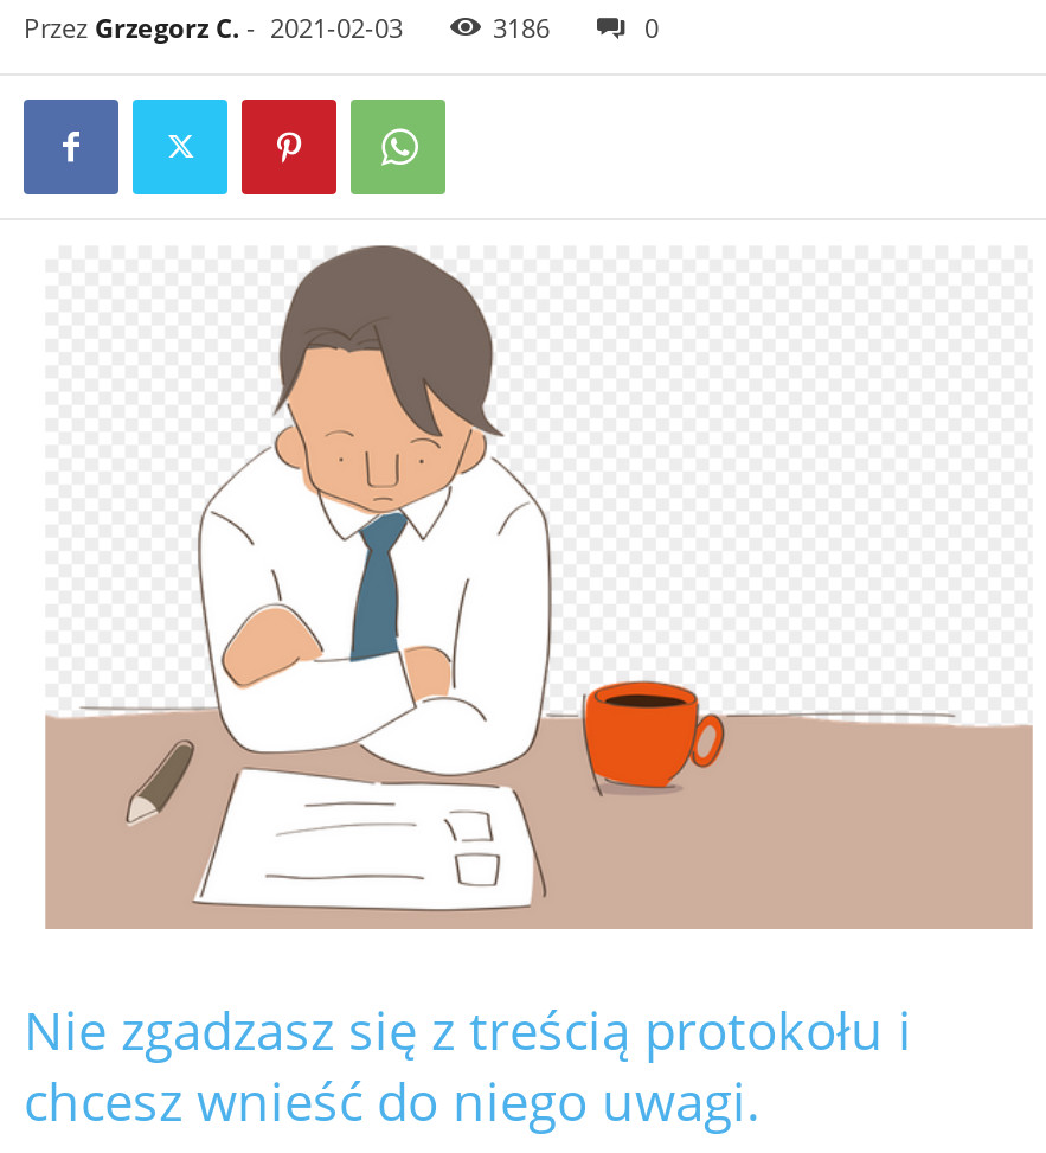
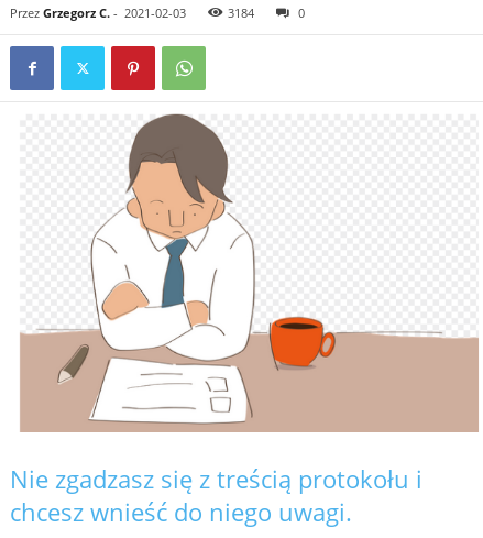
- 3186
+ 3184
